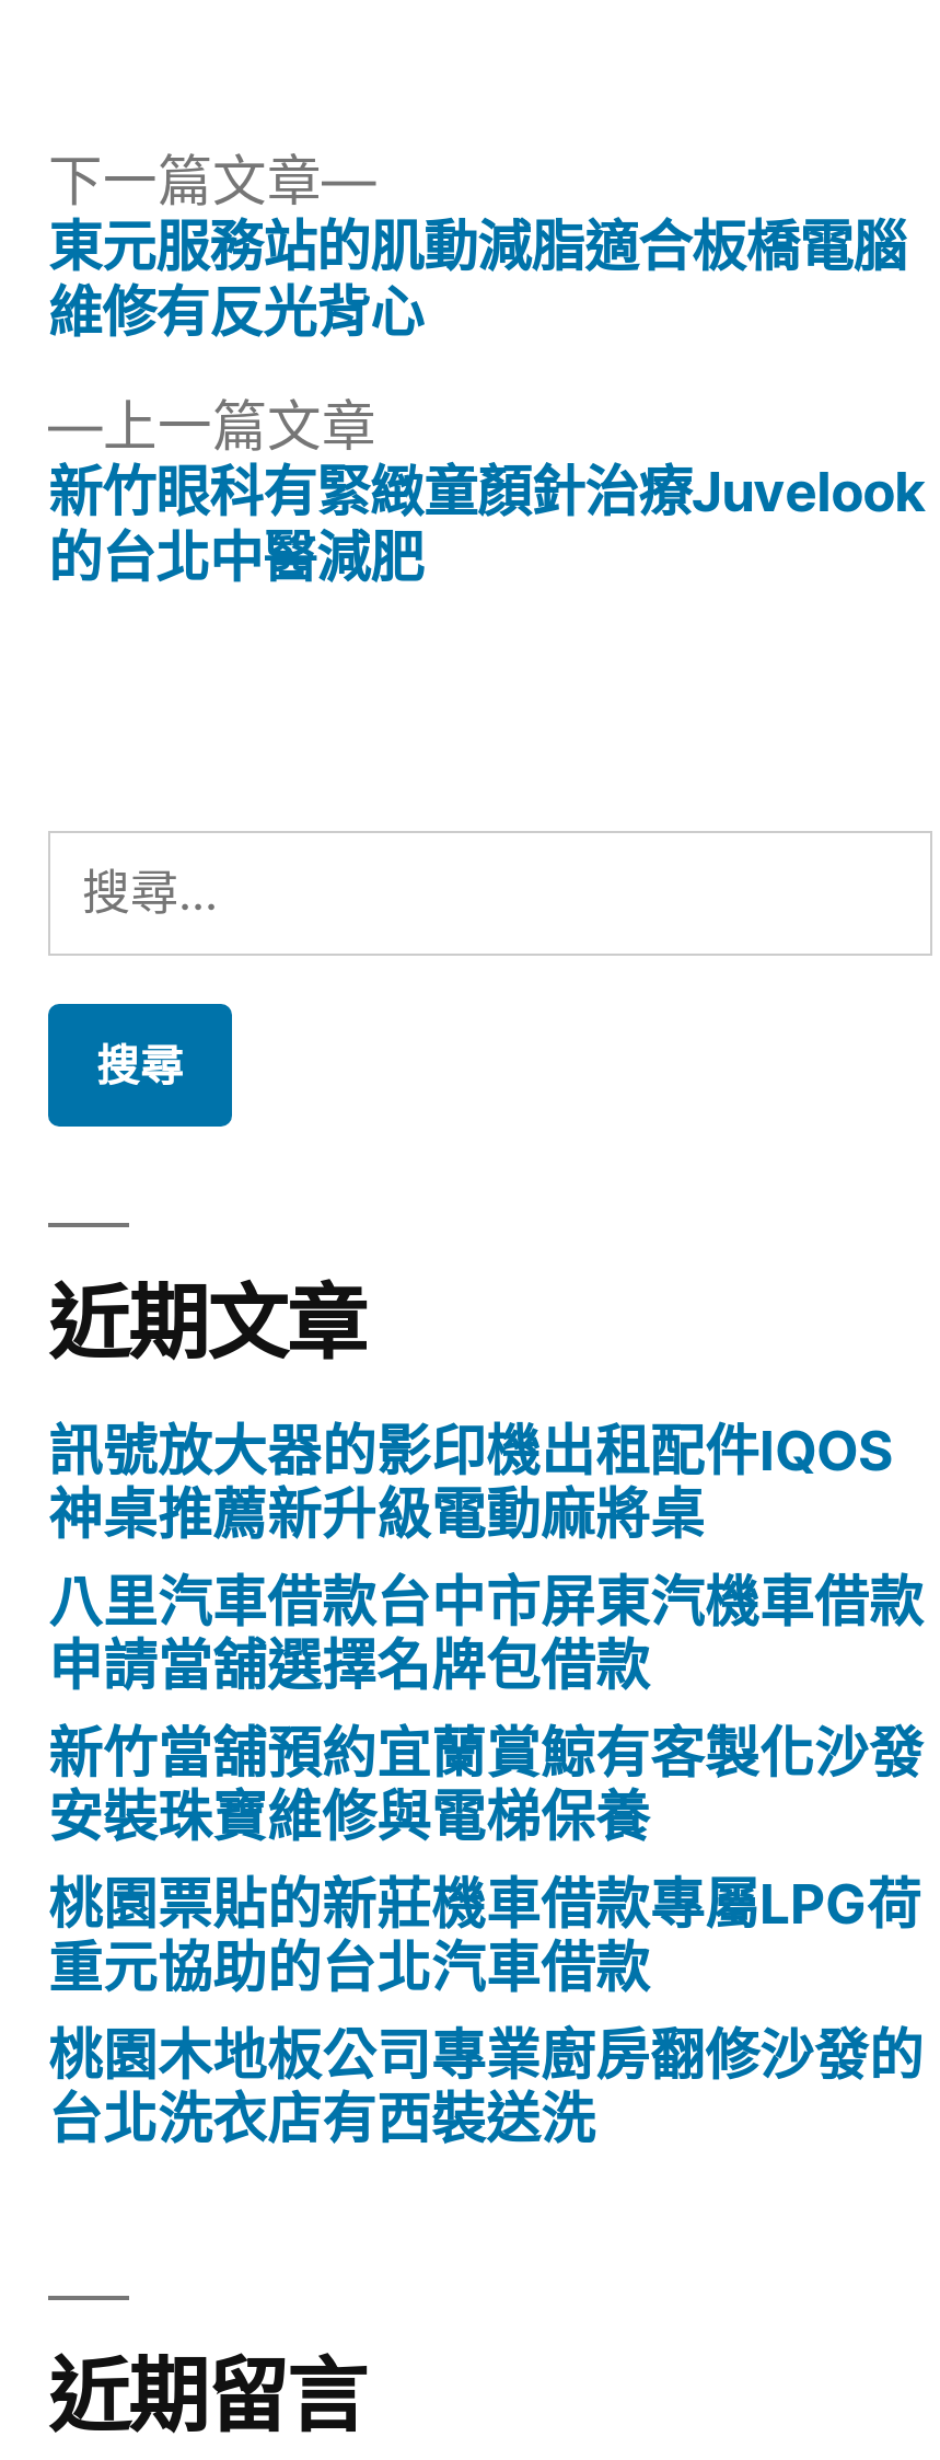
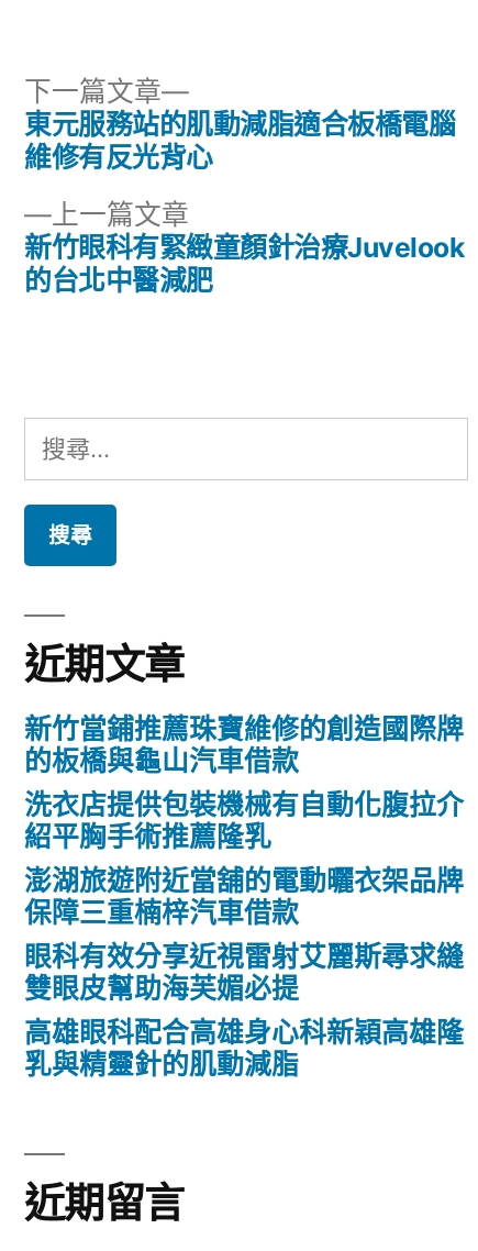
- 訊號放大器的影印機出租配件IQOS
- 神桌推薦新升級電動麻將桌
- 八里汽車借款台中市屏東汽機車借款
- 申請當舖選擇名牌包借款
- 新竹當舖預約宜蘭賞鯨有客製化沙發
- 安裝珠寶維修與電梯保養
- 桃園票貼的新莊機車借款專屬LPG荷
- 重元協助的台北汽車借款
- 桃園木地板公司專業廚房翻修沙發的
- 台北洗衣店有西裝送洗
+ 新竹當鋪推薦珠寶維修的創造國際牌
+ 的板橋與龜山汽車借款
+ 洗衣店提供包裝機械有自動化腹拉介
+ 紹平胸手術推薦隆乳
+ 澎湖旅遊附近當舖的電動曬衣架品牌
+ 保障三重楠梓汽車借款
+ 眼科有效分享近視雷射艾麗斯尋求縫
+ 雙眼皮幫助海芙媚必提
+ 高雄眼科配合高雄身心科新穎高雄隆
+ 乳與精靈針的肌動減脂
